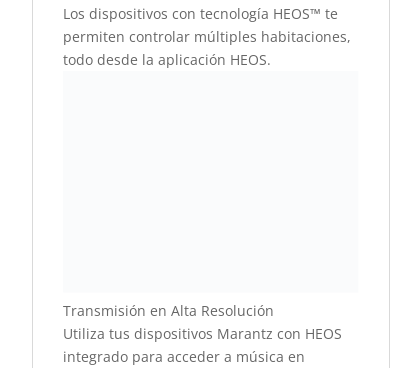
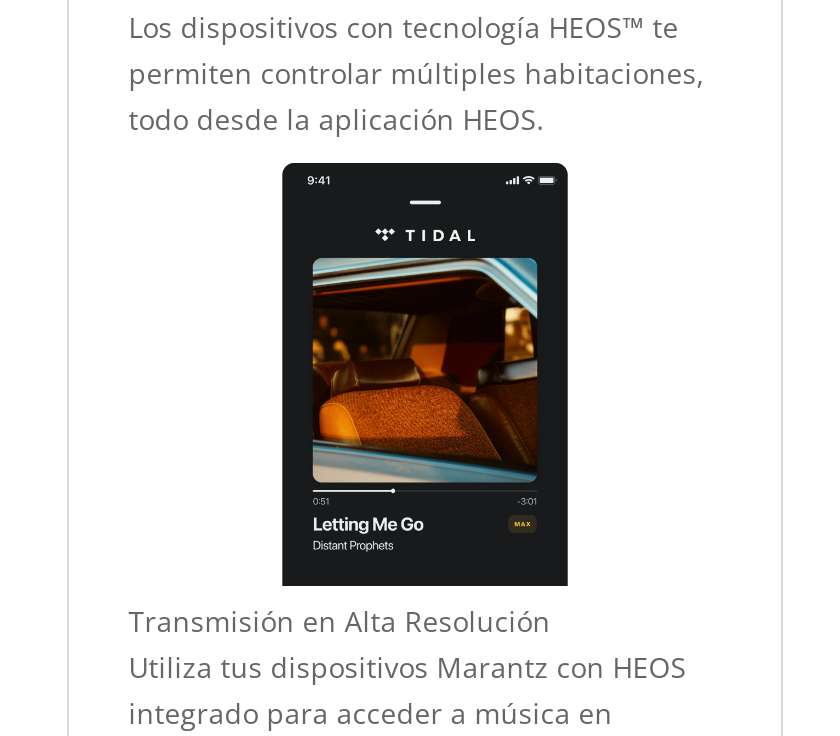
+ [image]
